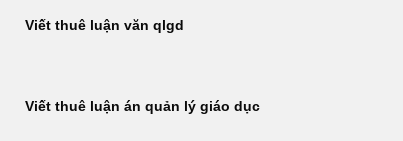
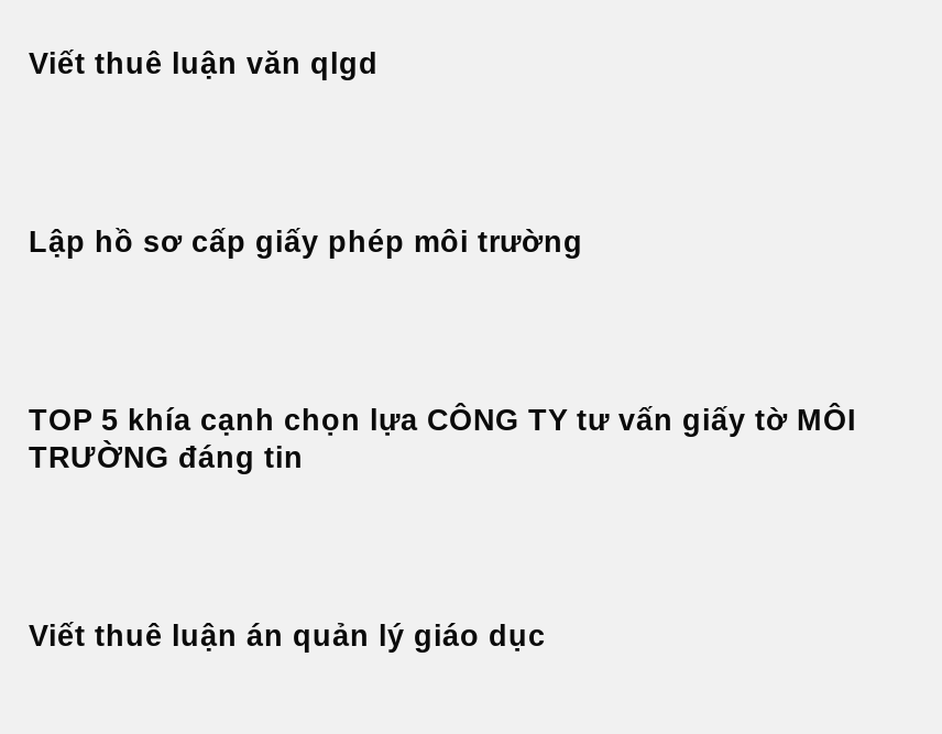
+ Lập hồ sơ cấp giấy phép môi trường

+ TOP 5 khía cạnh chọn lựa CÔNG TY tư vấn giấy tờ MÔI
+ TRƯỜNG đáng tin
